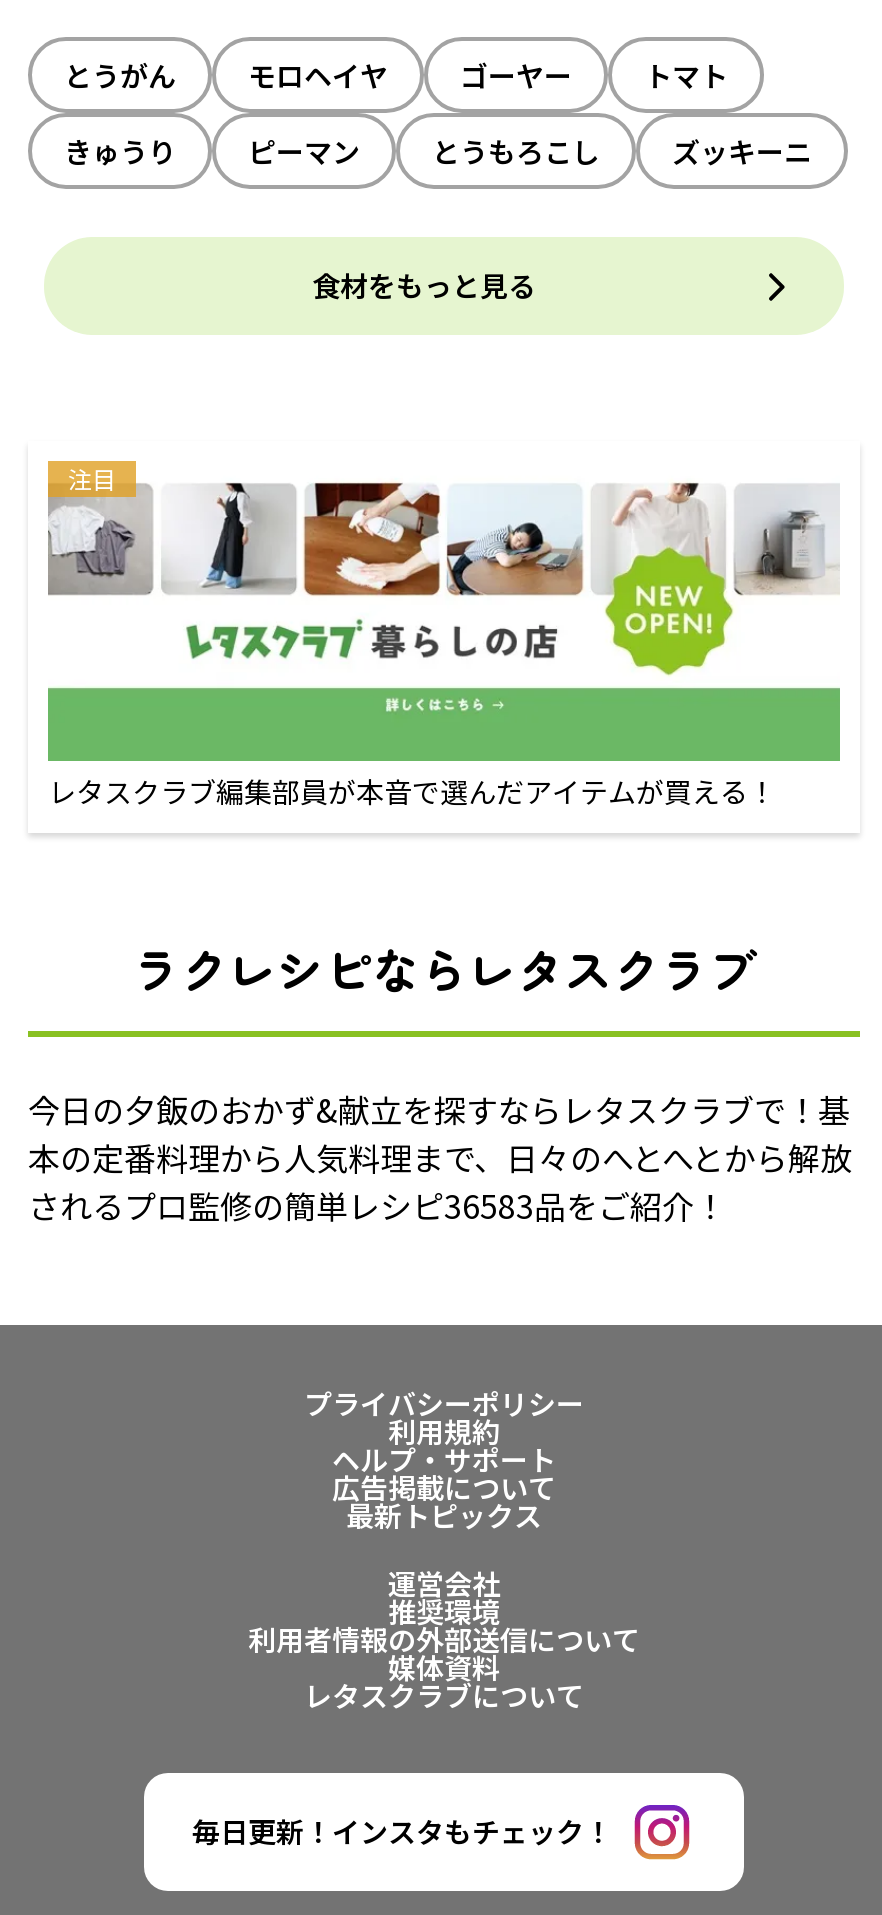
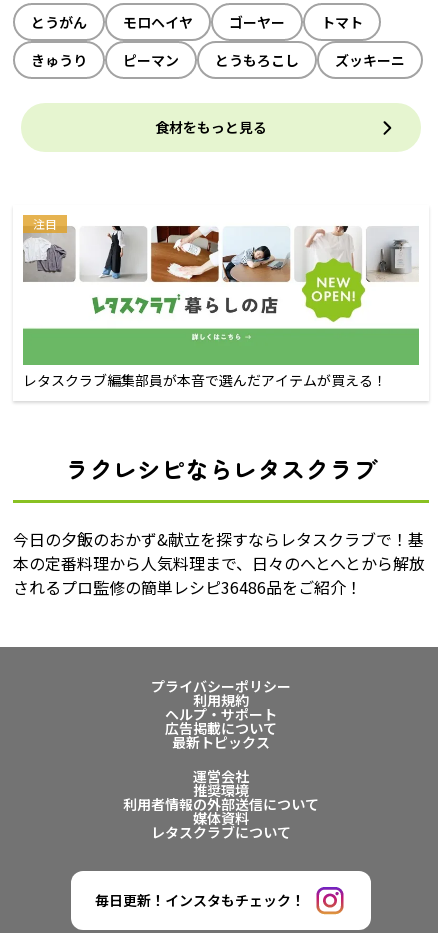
- されるプロ監修の簡単レシピ36583品をご紹介！
+ されるプロ監修の簡単レシピ36486品をご紹介！
